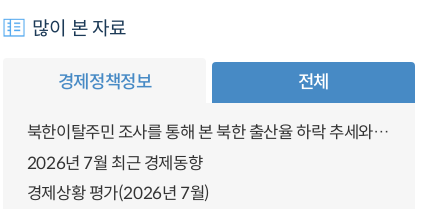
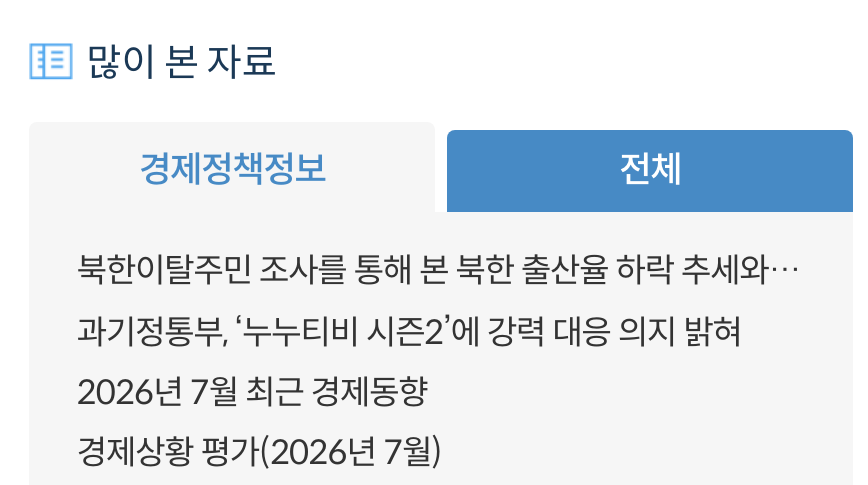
+ 과기정통부, ‘누누티비 시즌2’에 강력 대응 의지 밝혀
